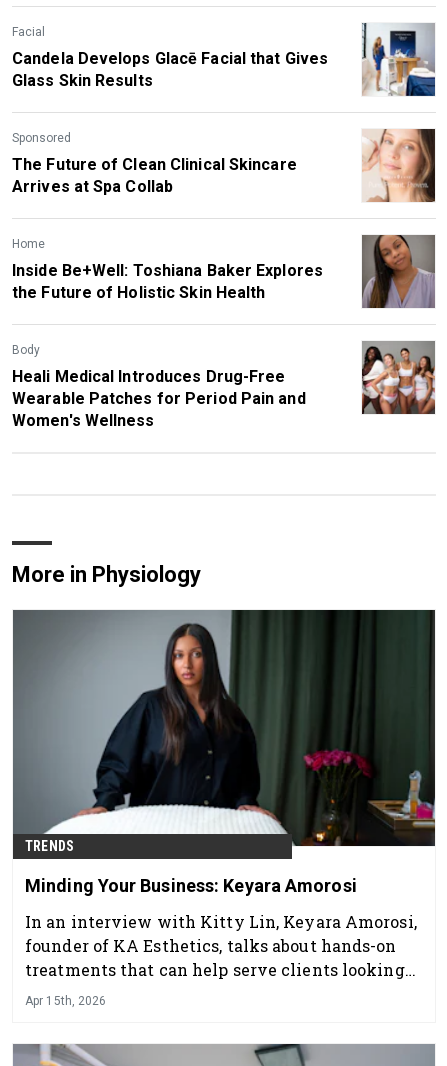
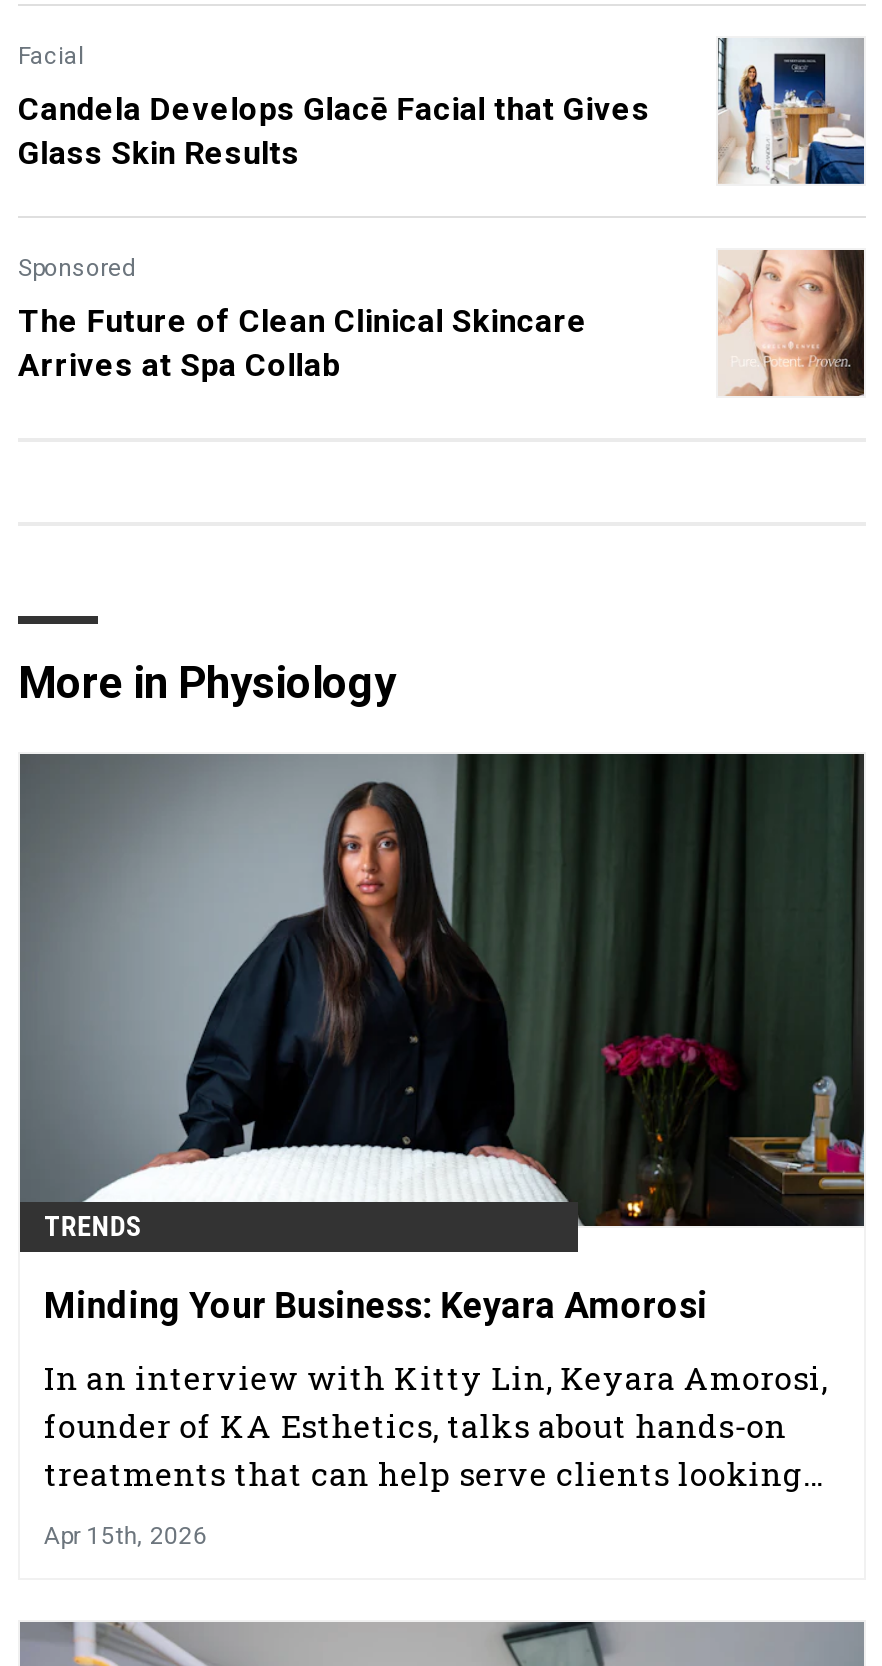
- [image]
- Home
- Inside Be+Well: Toshiana Baker Explores
- the Future of Holistic Skin Health
- Body
- Heali Medical Introduces Drug-Free
- Wearable Patches for Period Pain and
- Women's Wellness

- [image]
